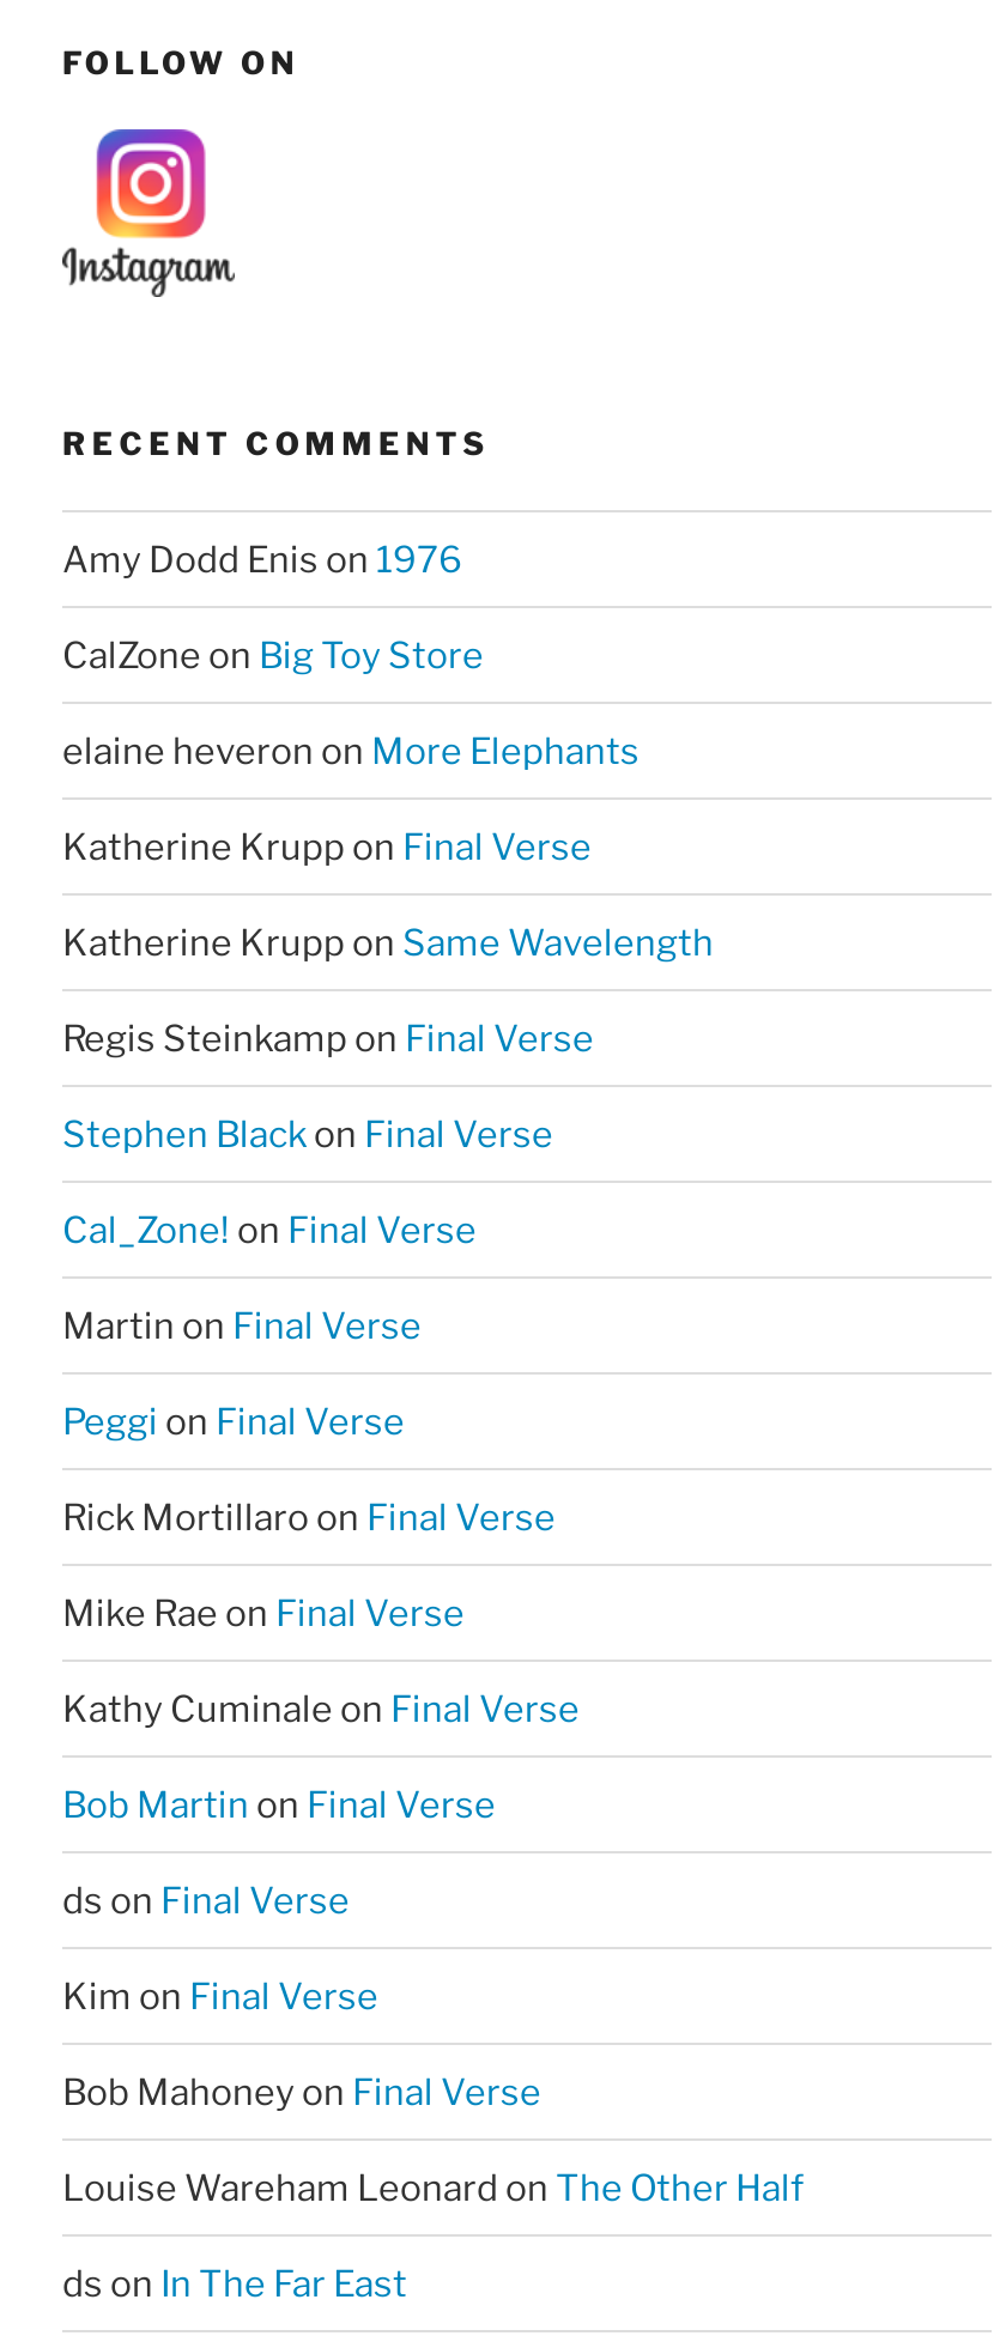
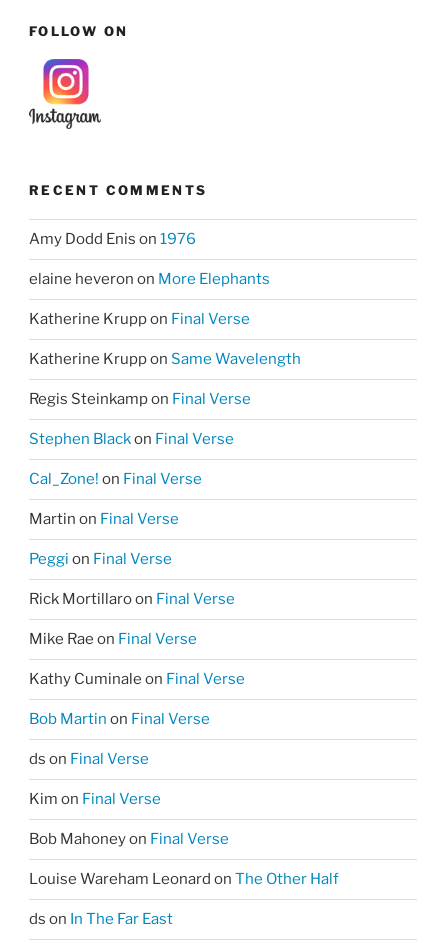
- CalZone on Big Toy Store
